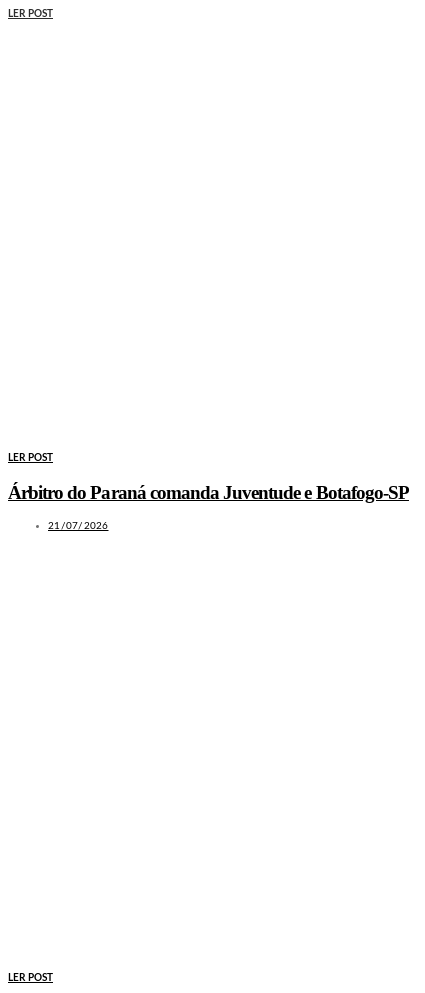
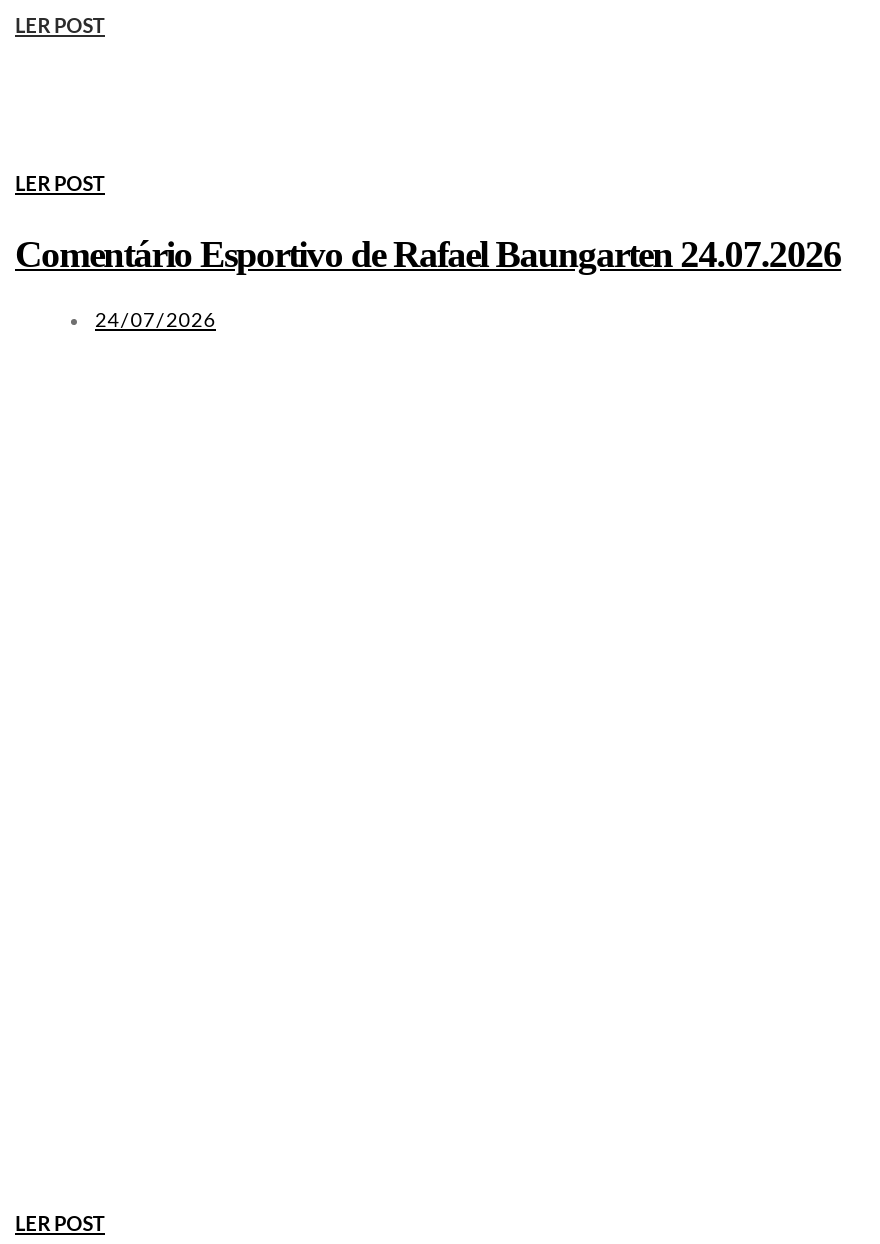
- Árbitro do Paraná comanda Juventude e Botafogo-SP
+ Comentário Esportivo de Rafael Baungarten 24.07.2026

- 21/07/2026
+ 24/07/2026
